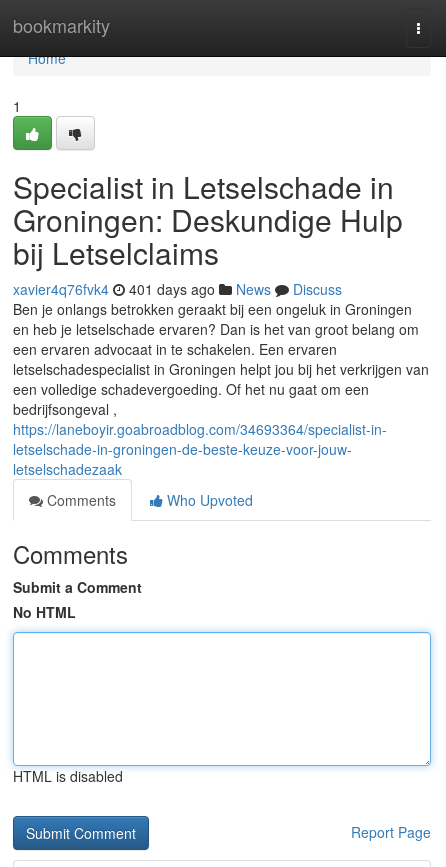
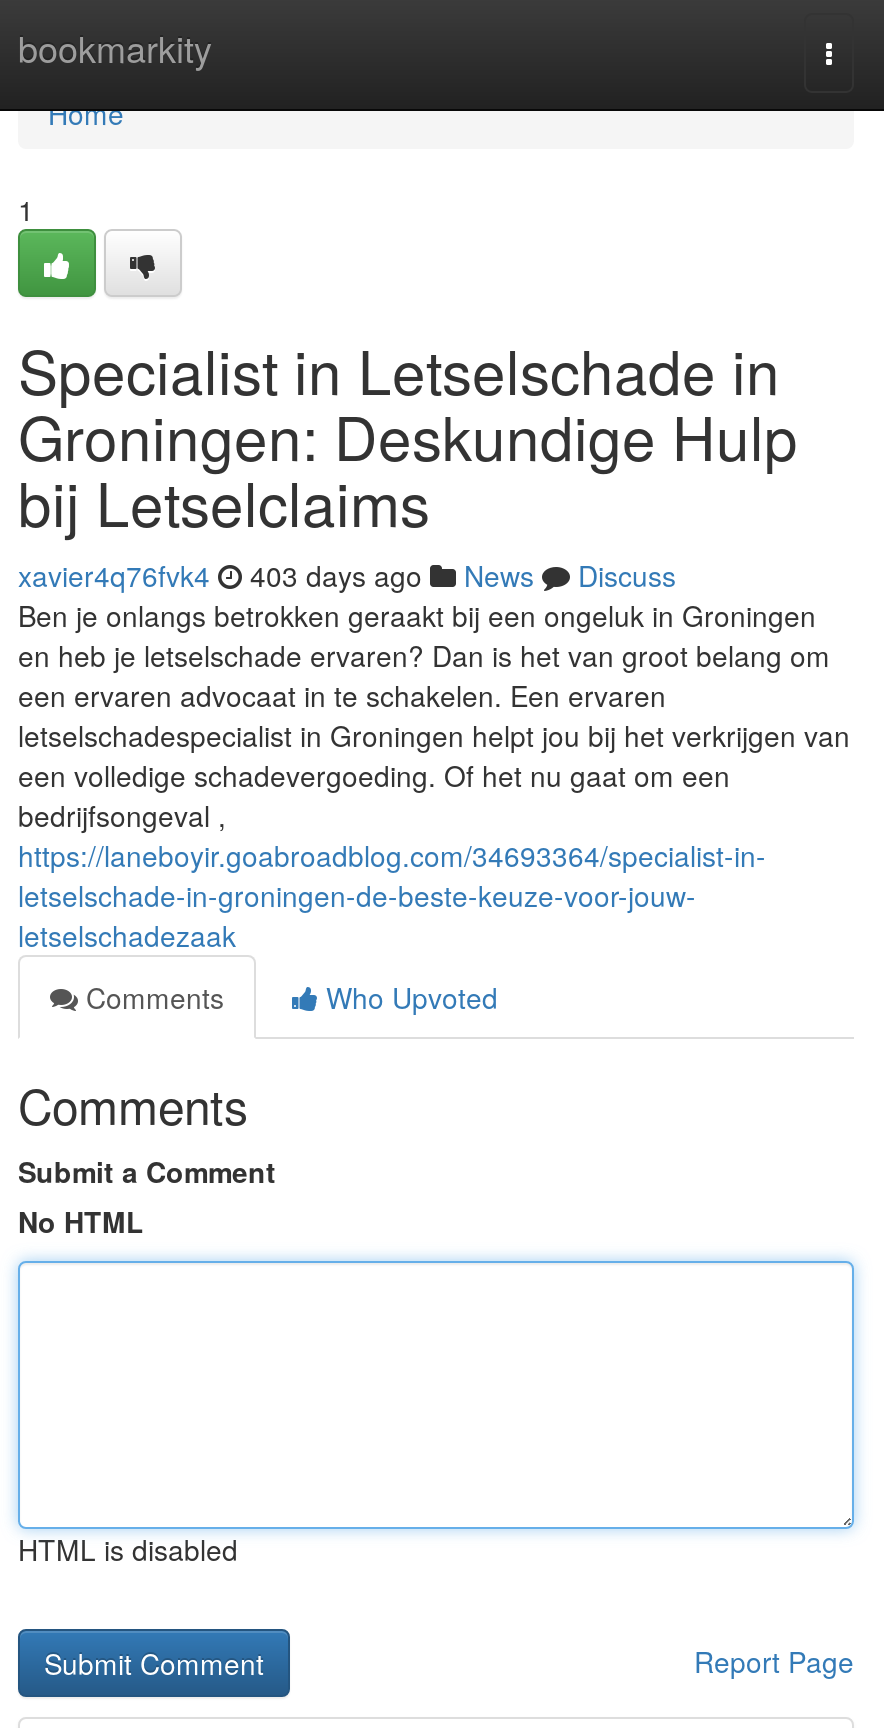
- xavier4q76fvk4 401 days ago News Discuss
+ xavier4q76fvk4 403 days ago News Discuss
